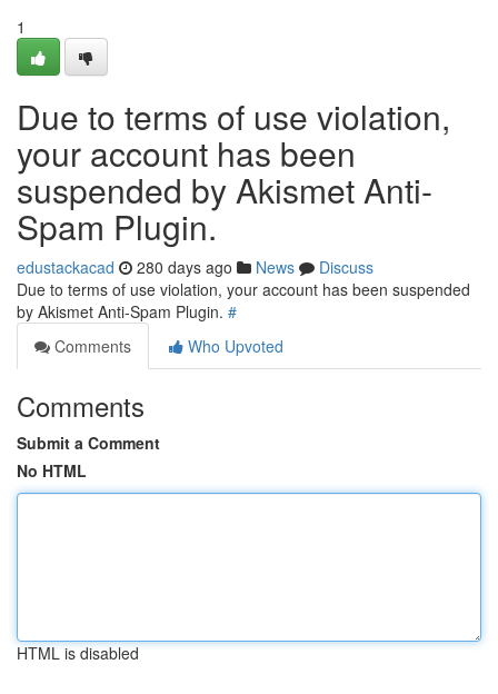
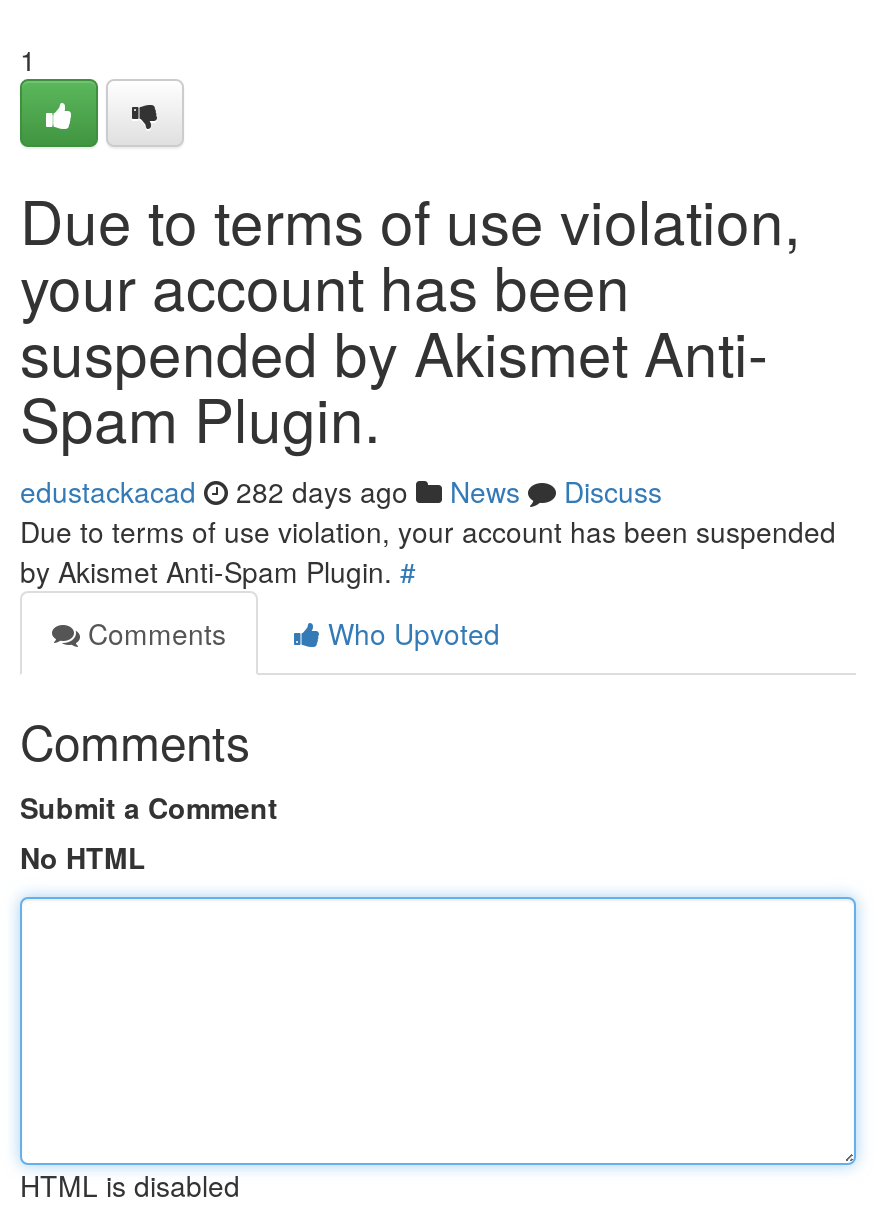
- edustackacad 280 days ago News Discuss
+ edustackacad 282 days ago News Discuss
